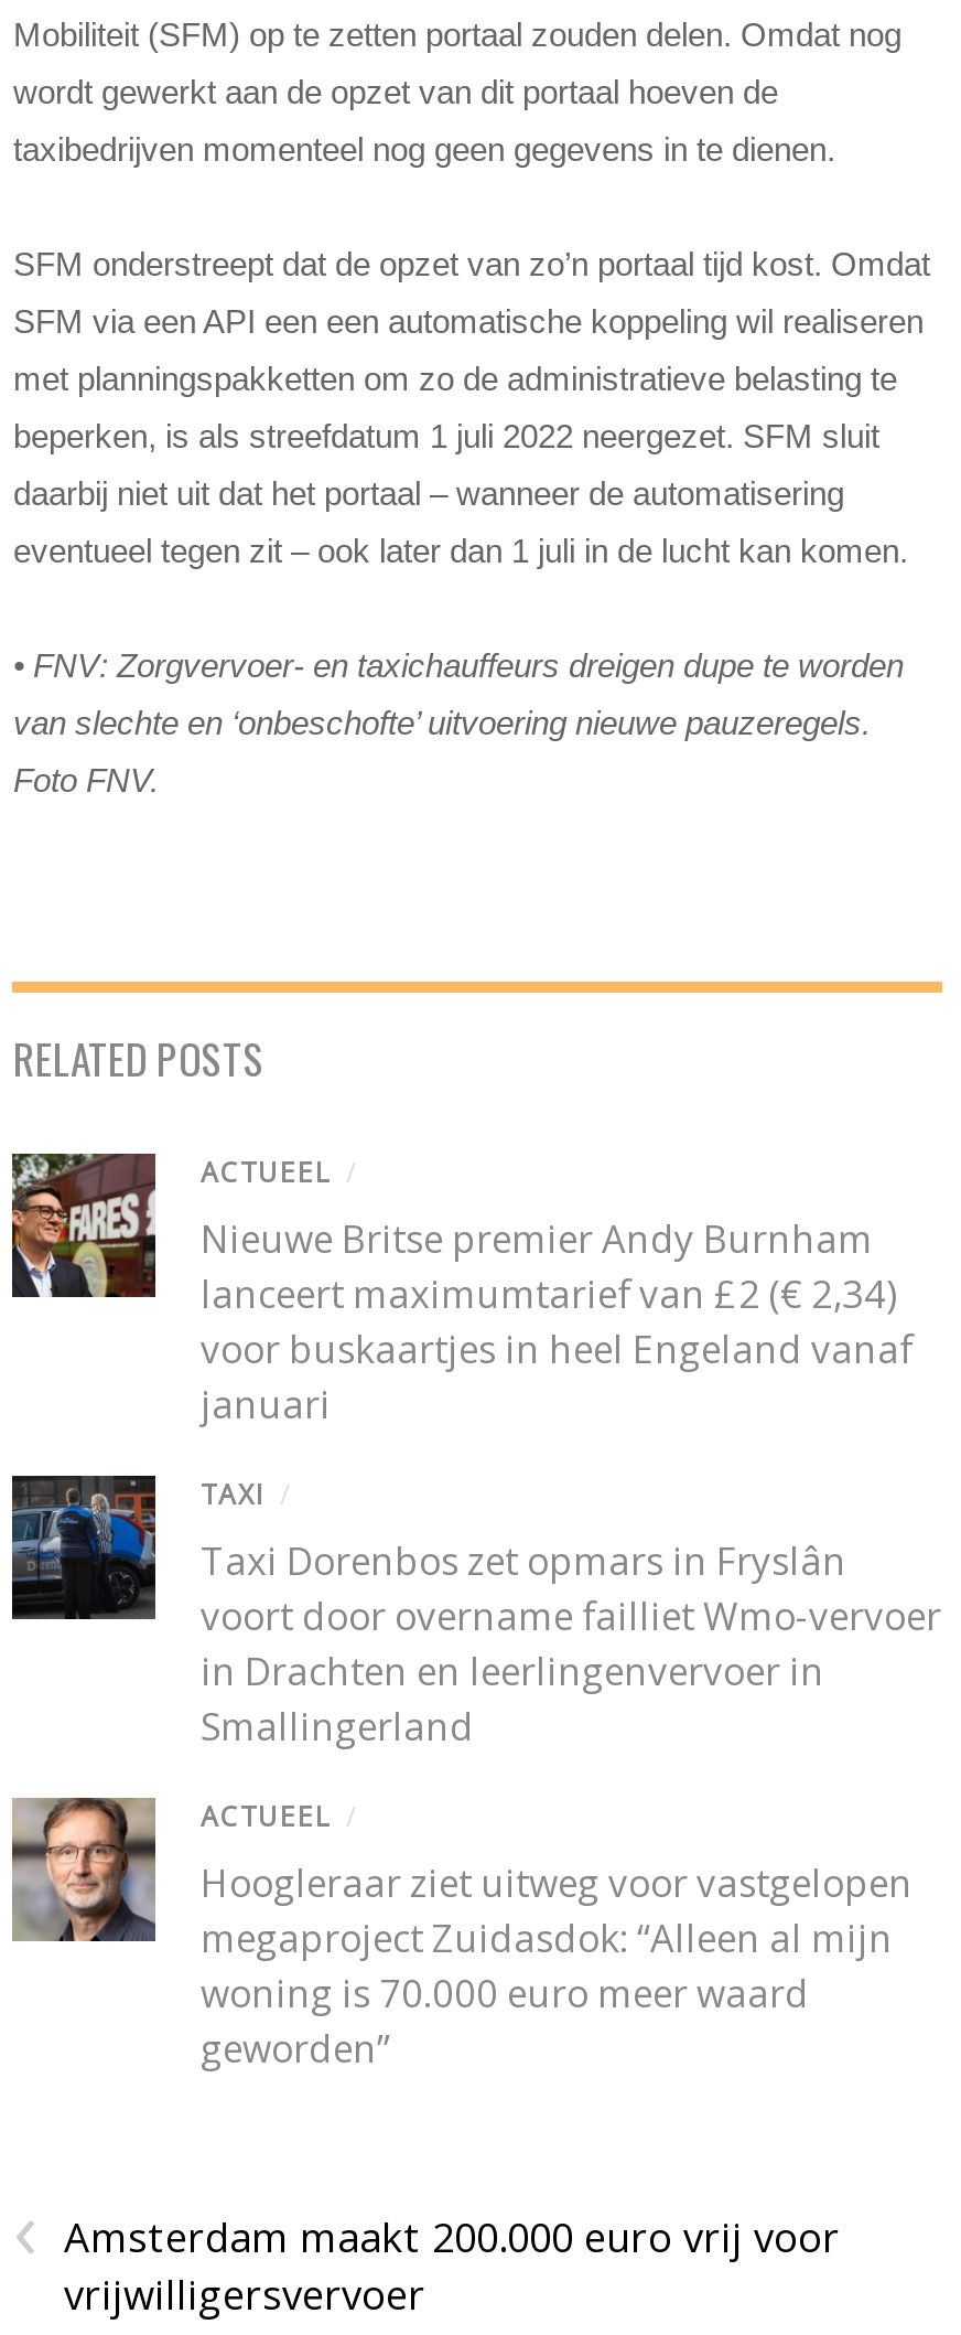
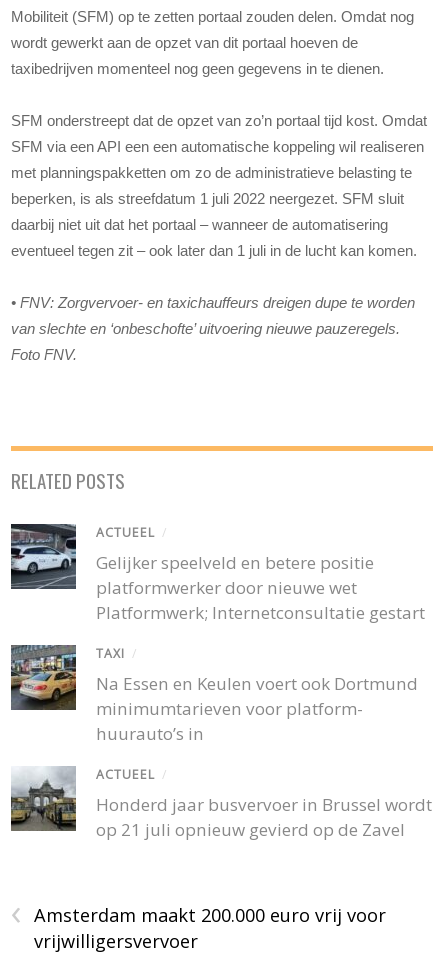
- [image]
- Nieuwe Britse premier Andy Burnham
- lanceert maximumtarief van £2 (€ 2,34)
- voor buskaartjes in heel Engeland vanaf
- januari
+ [image]
+ Gelijker speelveld en betere positie
+ platformwerker door nieuwe wet
+ Platformwerk; Internetconsultatie gestart

- [image]
- Taxi Dorenbos zet opmars in Fryslân
- voort door overname failliet Wmo-vervoer
- in Drachten en leerlingenvervoer in
- Smallingerland
+ [image]
+ Na Essen en Keulen voert ook Dortmund
+ minimumtarieven voor platform-
+ huurauto’s in

- [image]
- Hoogleraar ziet uitweg voor vastgelopen
- megaproject Zuidasdok: “Alleen al mijn
- woning is 70.000 euro meer waard
- geworden”
+ [image]
+ Honderd jaar busvervoer in Brussel wordt
+ op 21 juli opnieuw gevierd op de Zavel
